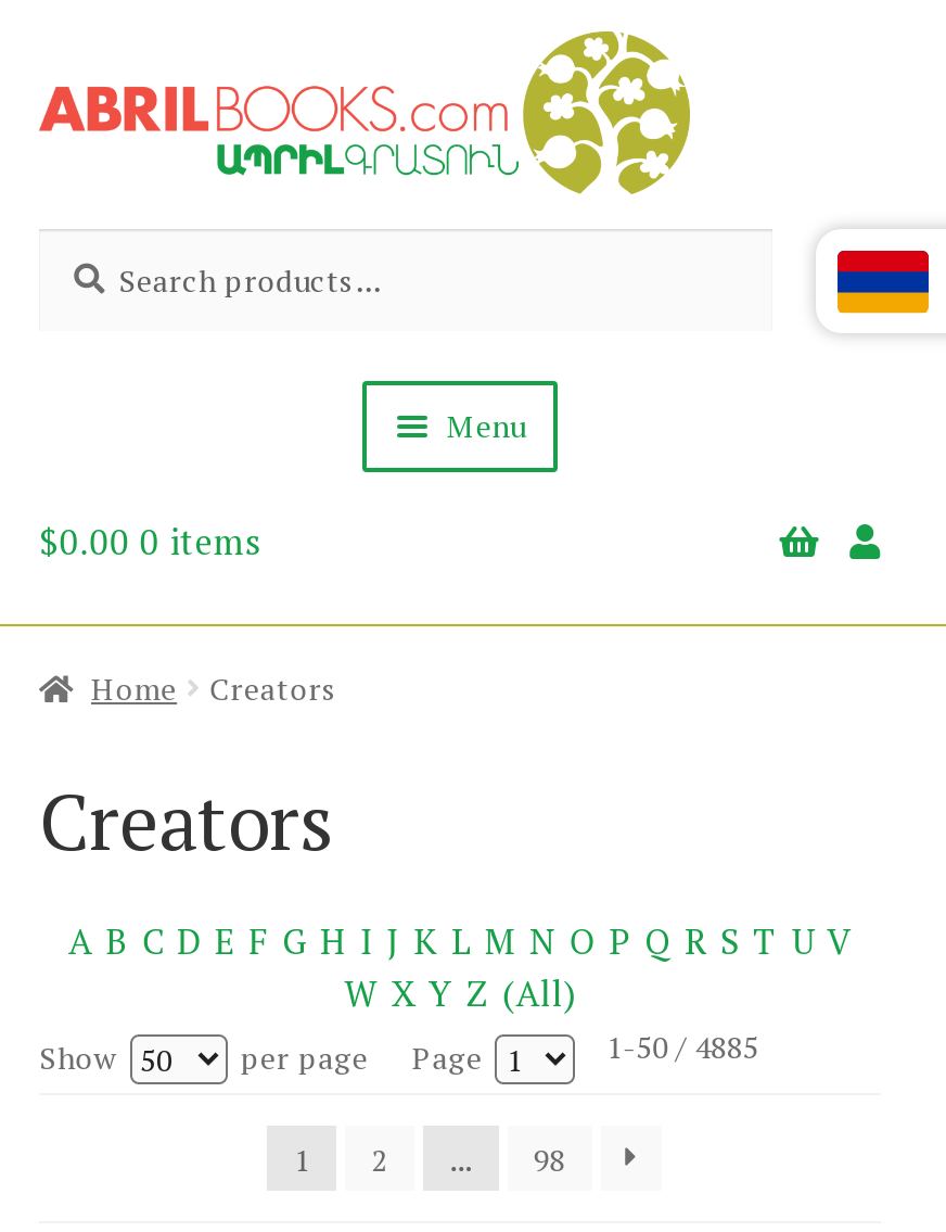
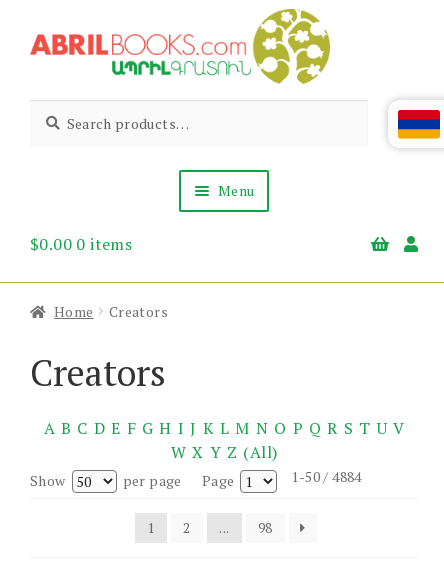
- 1-50 / 4885
+ 1-50 / 4884
